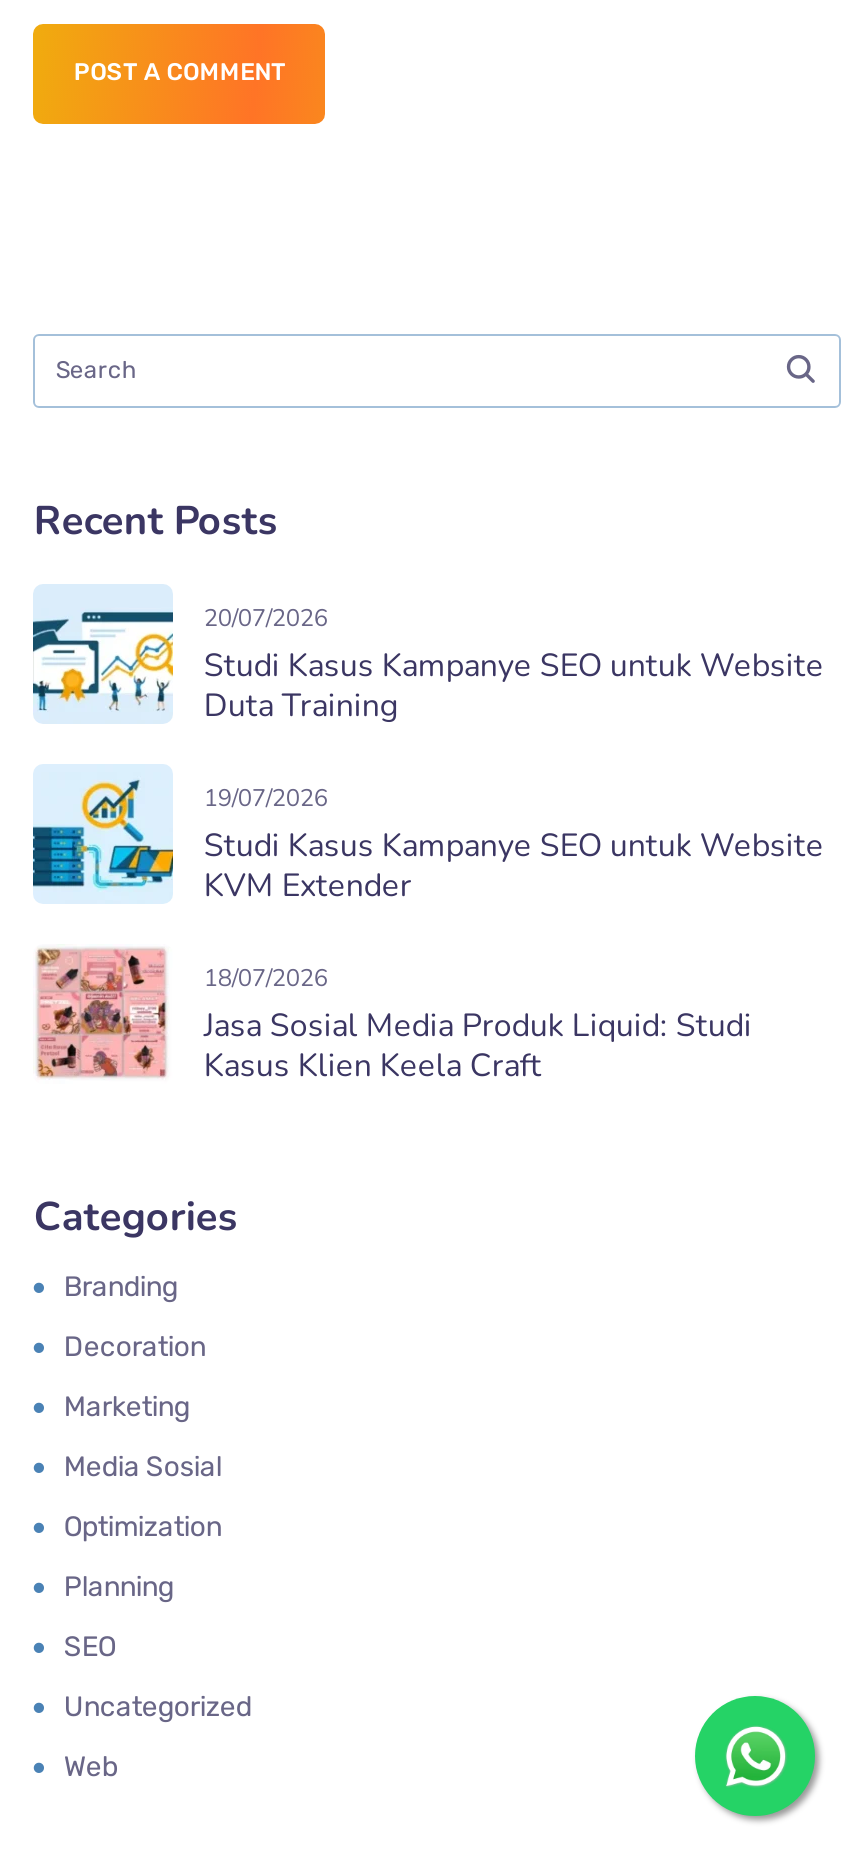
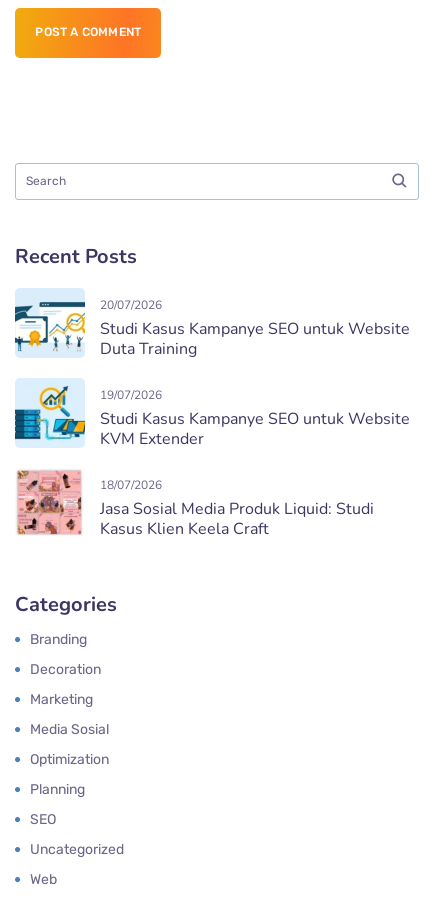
- [image]
